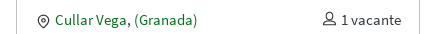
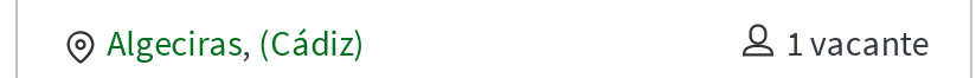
- Cullar Vega, (Granada)
+ Algeciras, (Cádiz)
